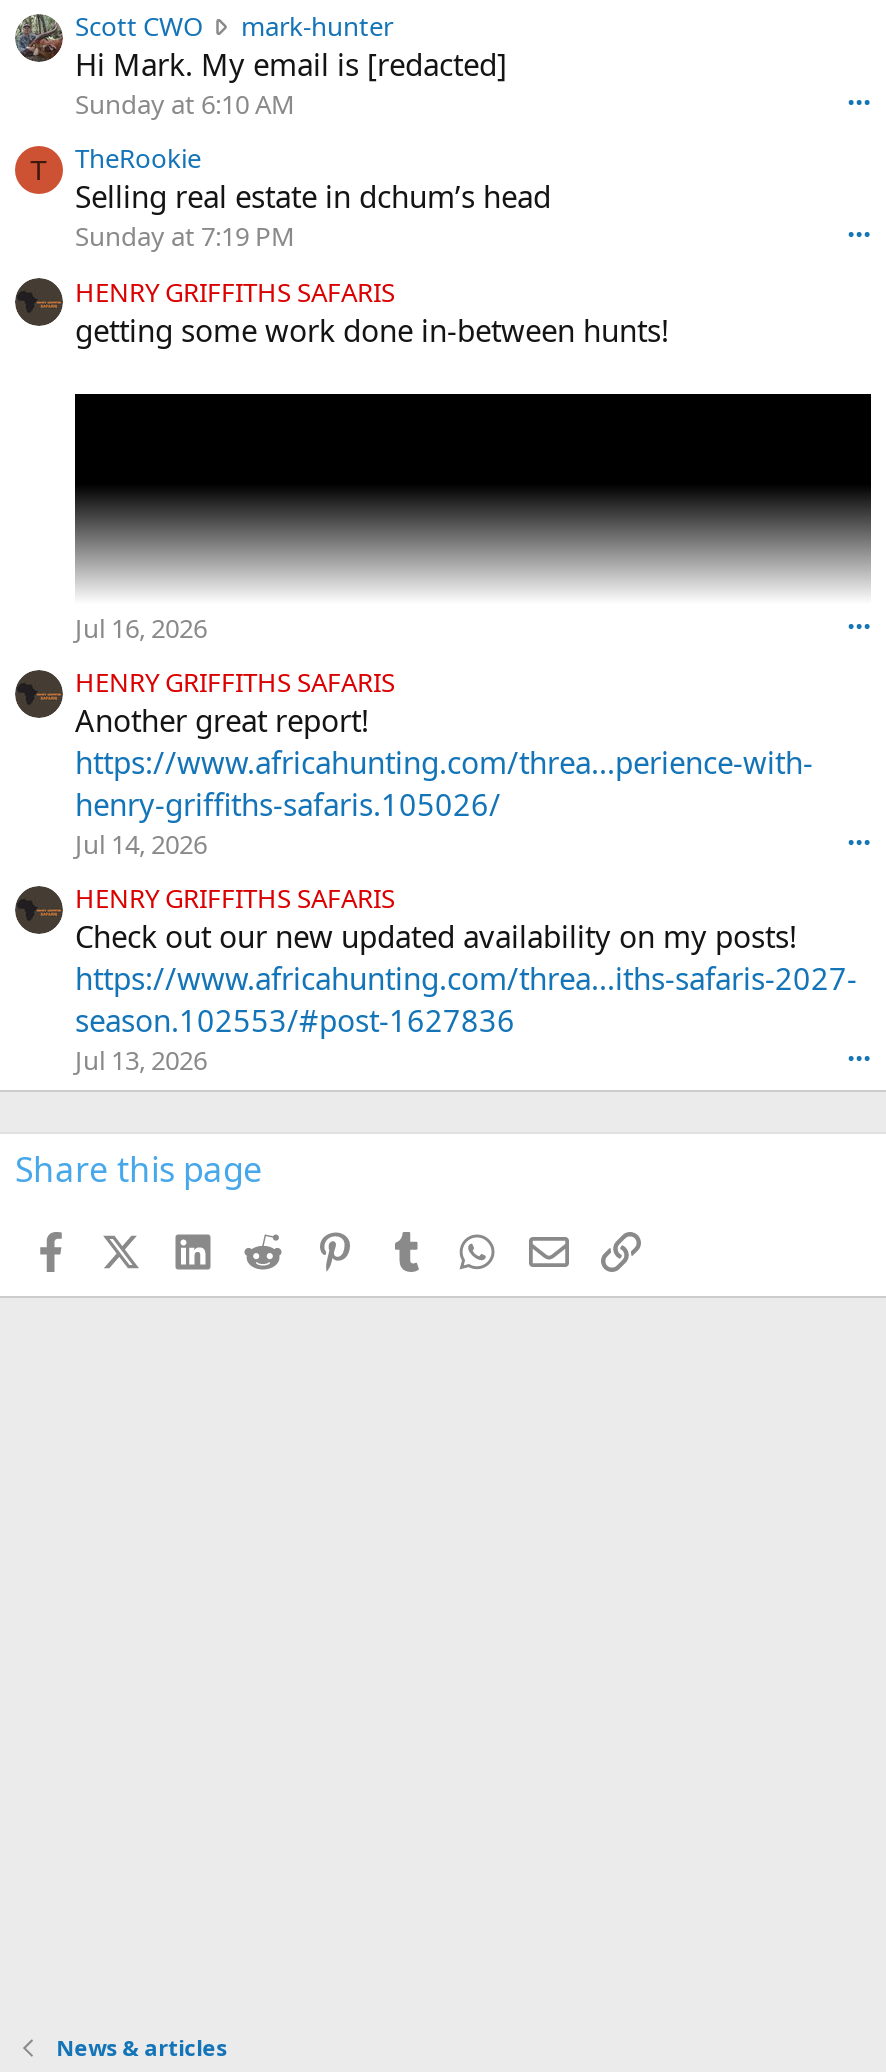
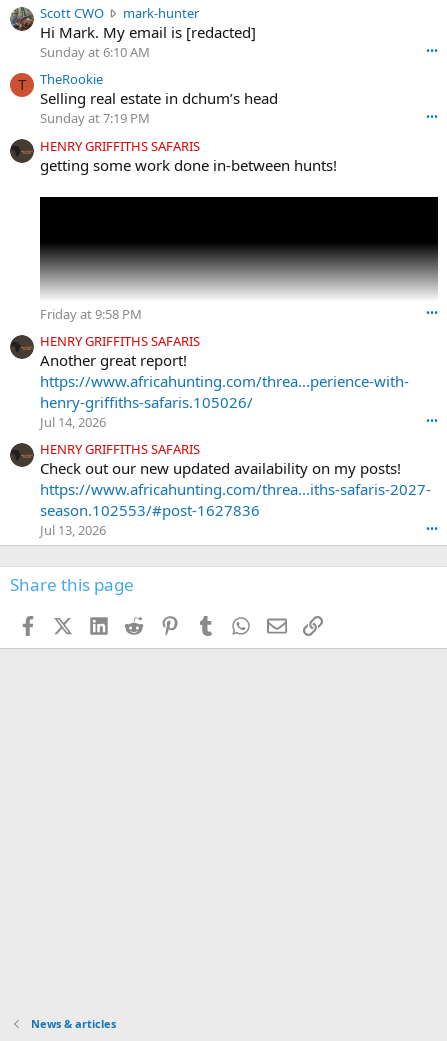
- Jul 16, 2026
+ Friday at 9:58 PM
